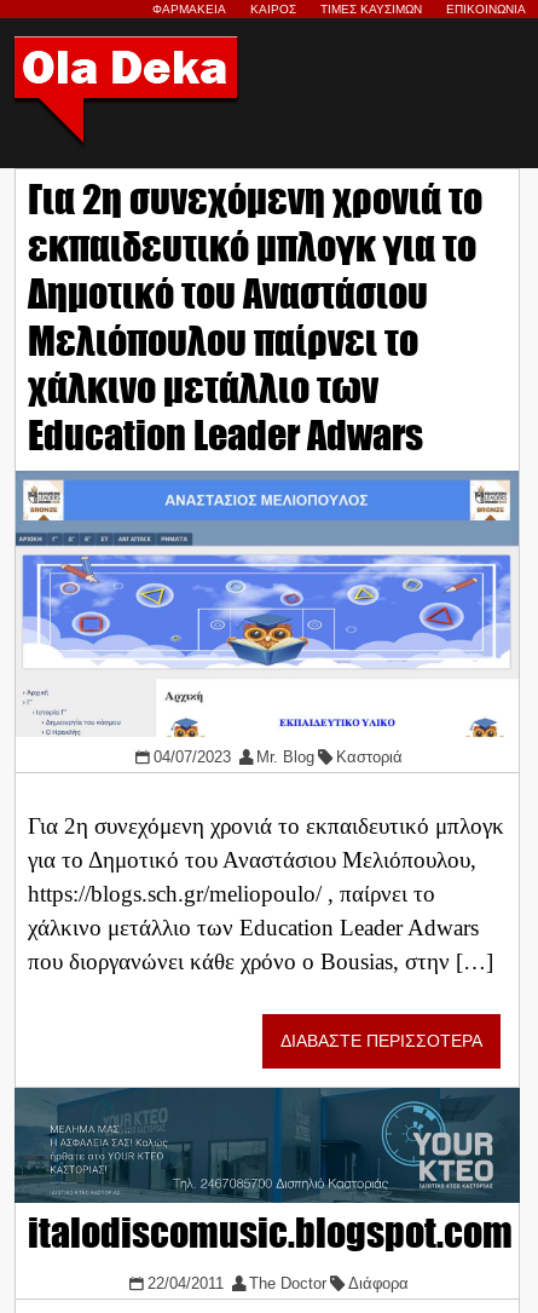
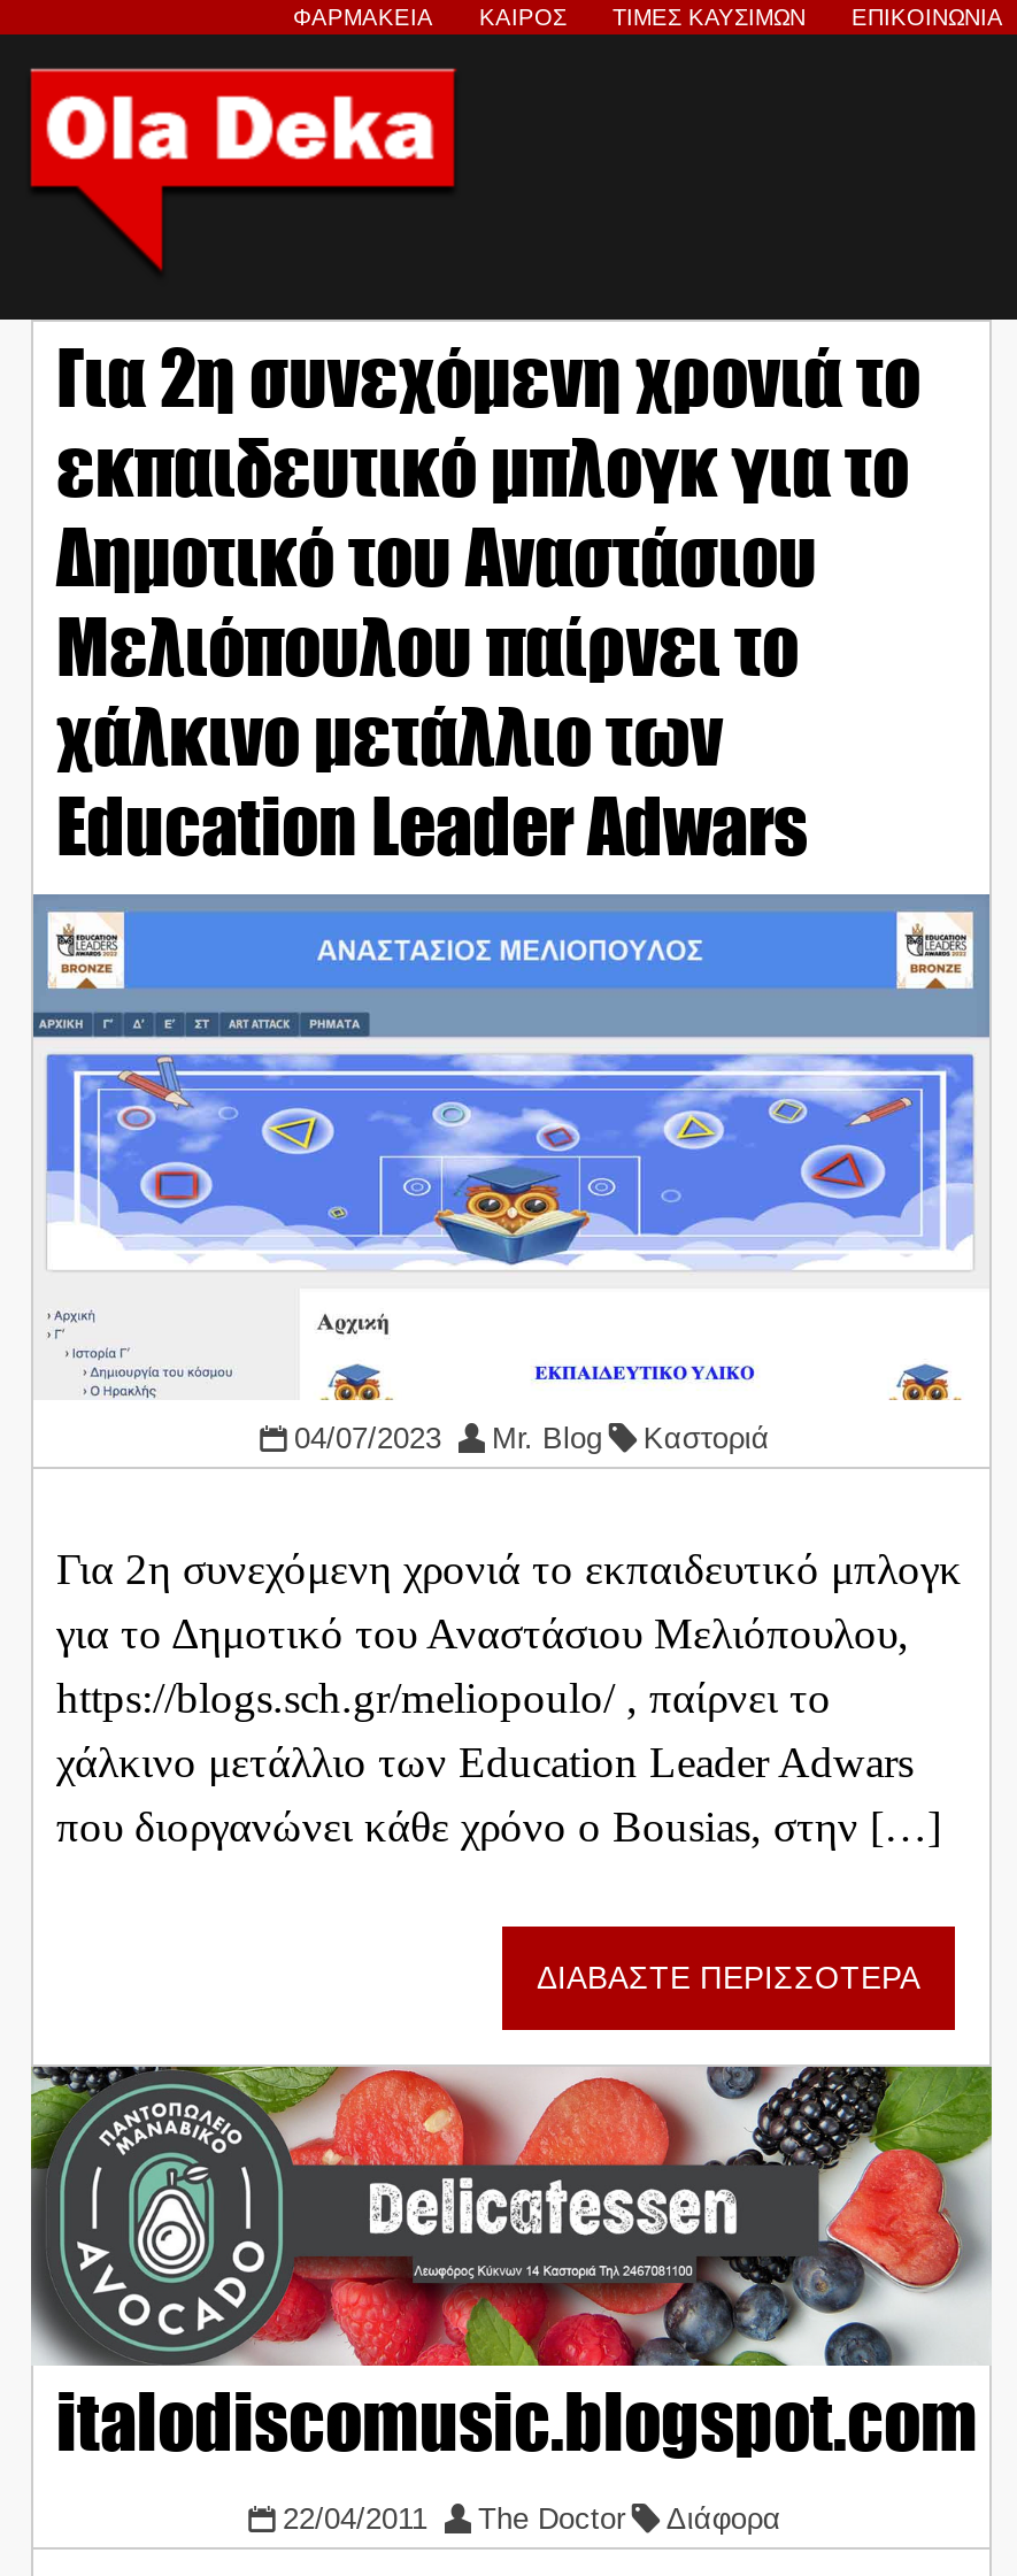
- [image]
+ [image]
